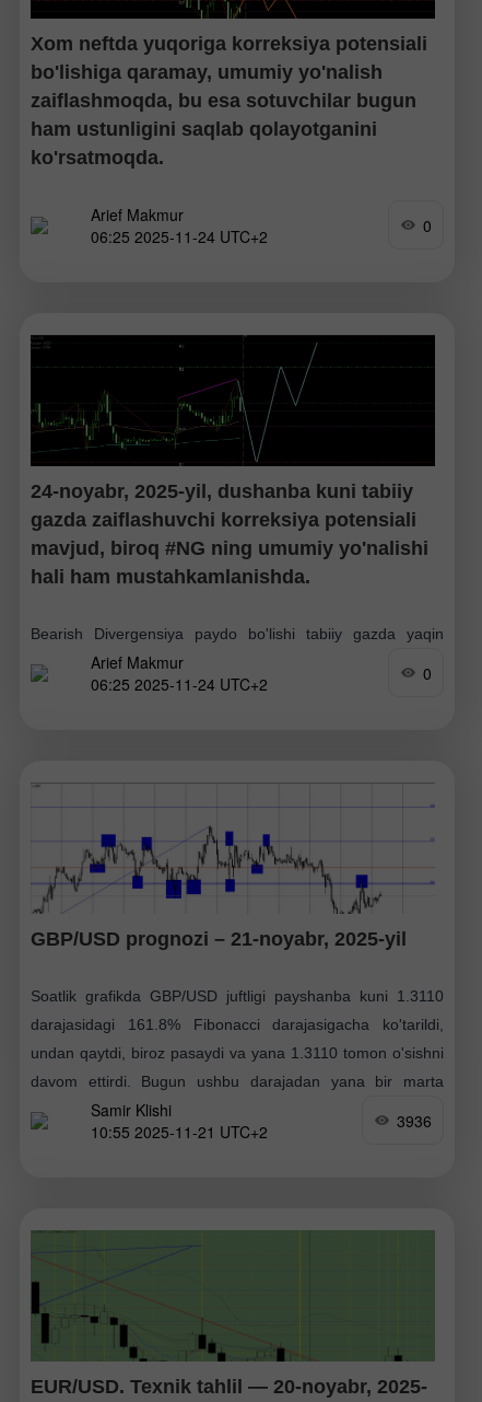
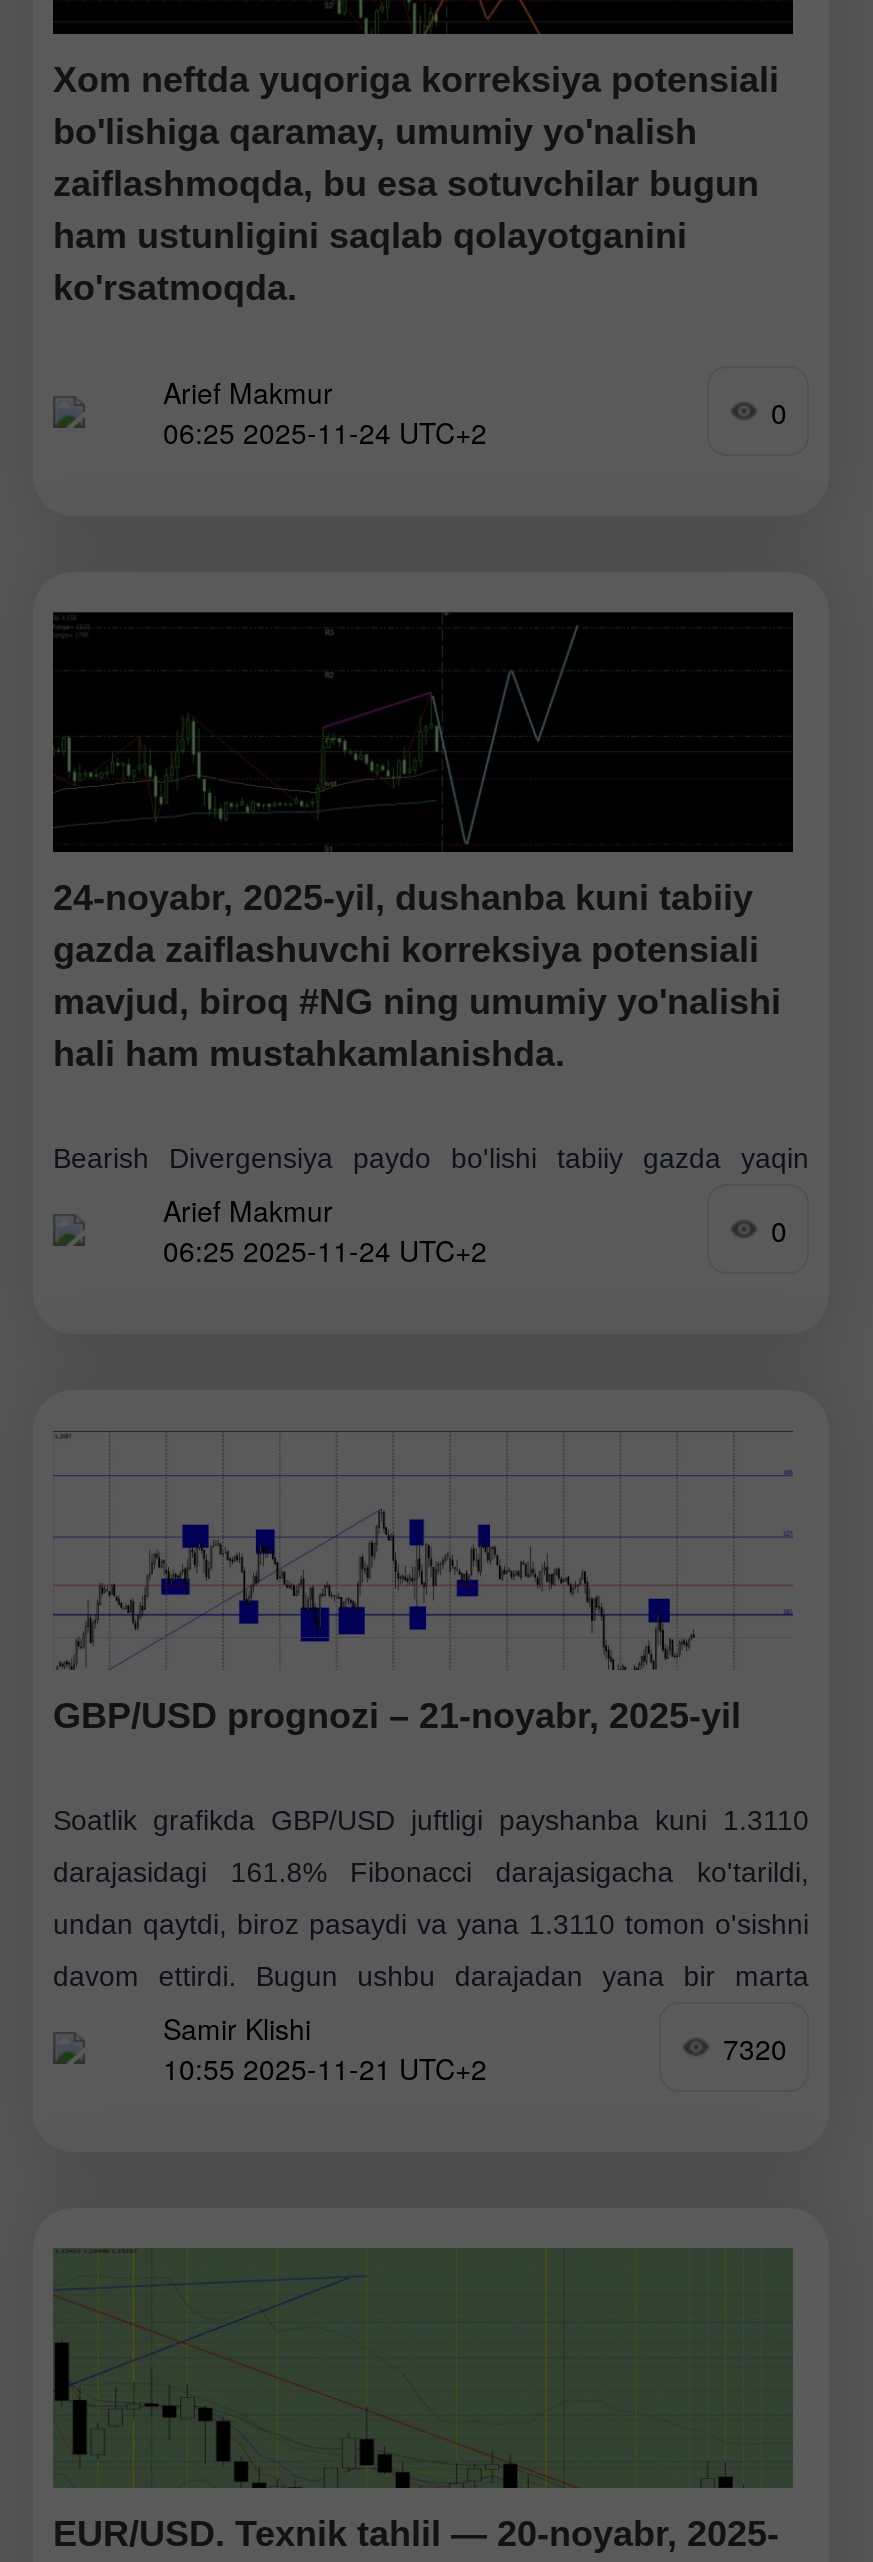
- 3936
+ 7320
